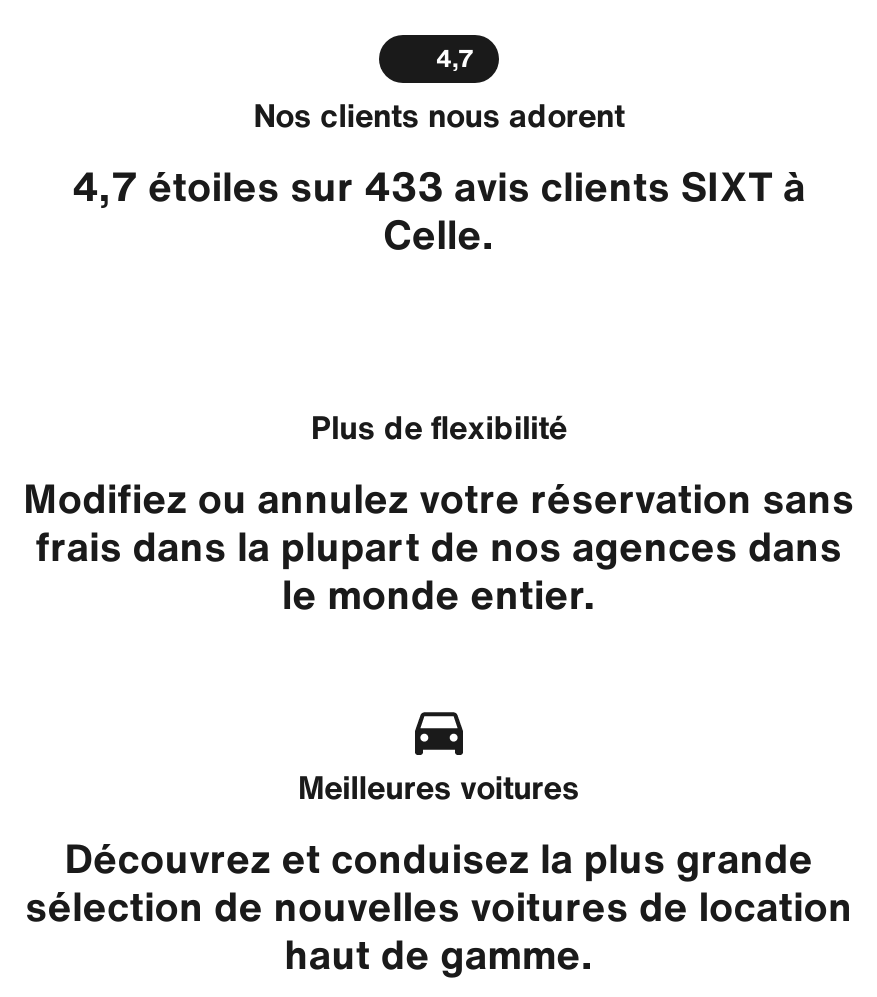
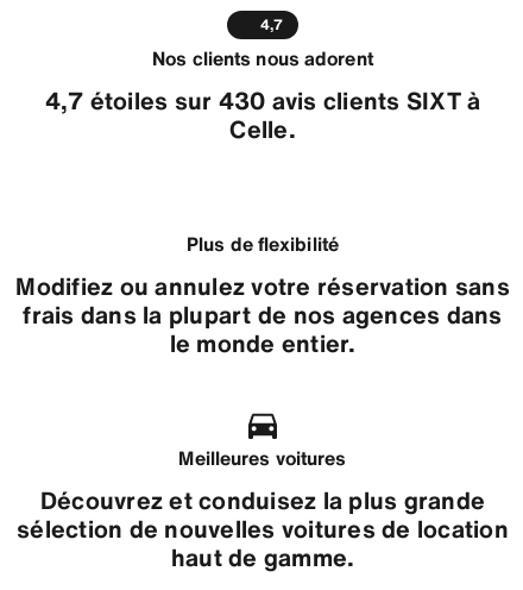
- 4,7 étoiles sur 433 avis clients SIXT à
+ 4,7 étoiles sur 430 avis clients SIXT à
